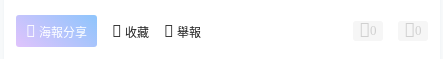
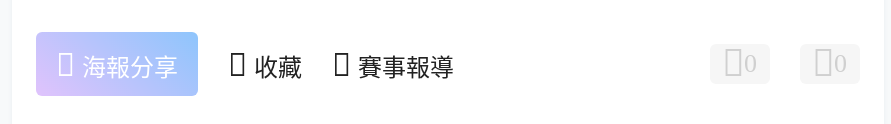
- 舉報
+ 賽事報導
